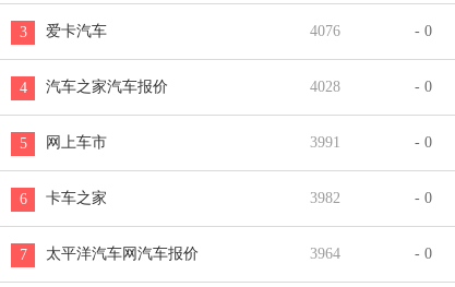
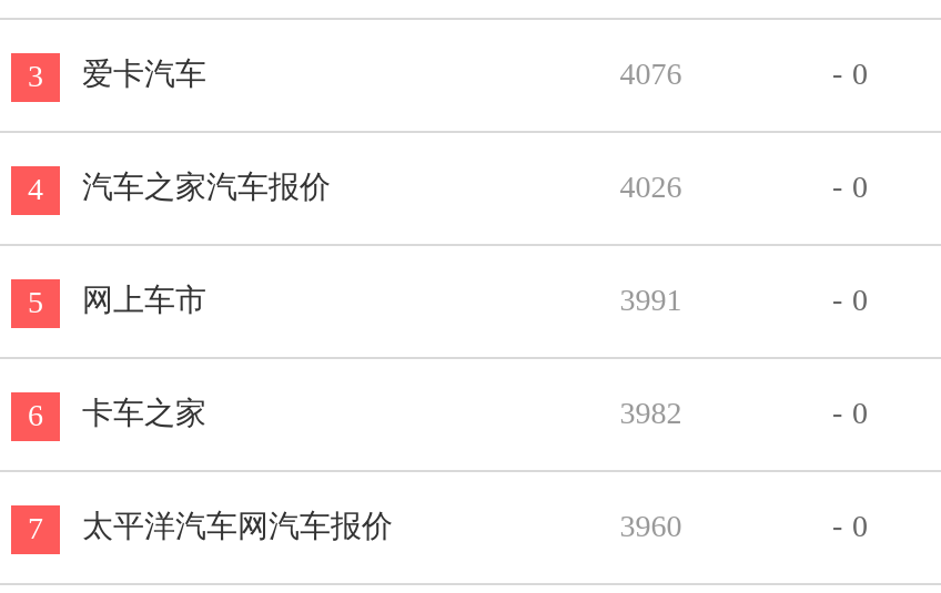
- 4028
+ 4026

- 3964
+ 3960
